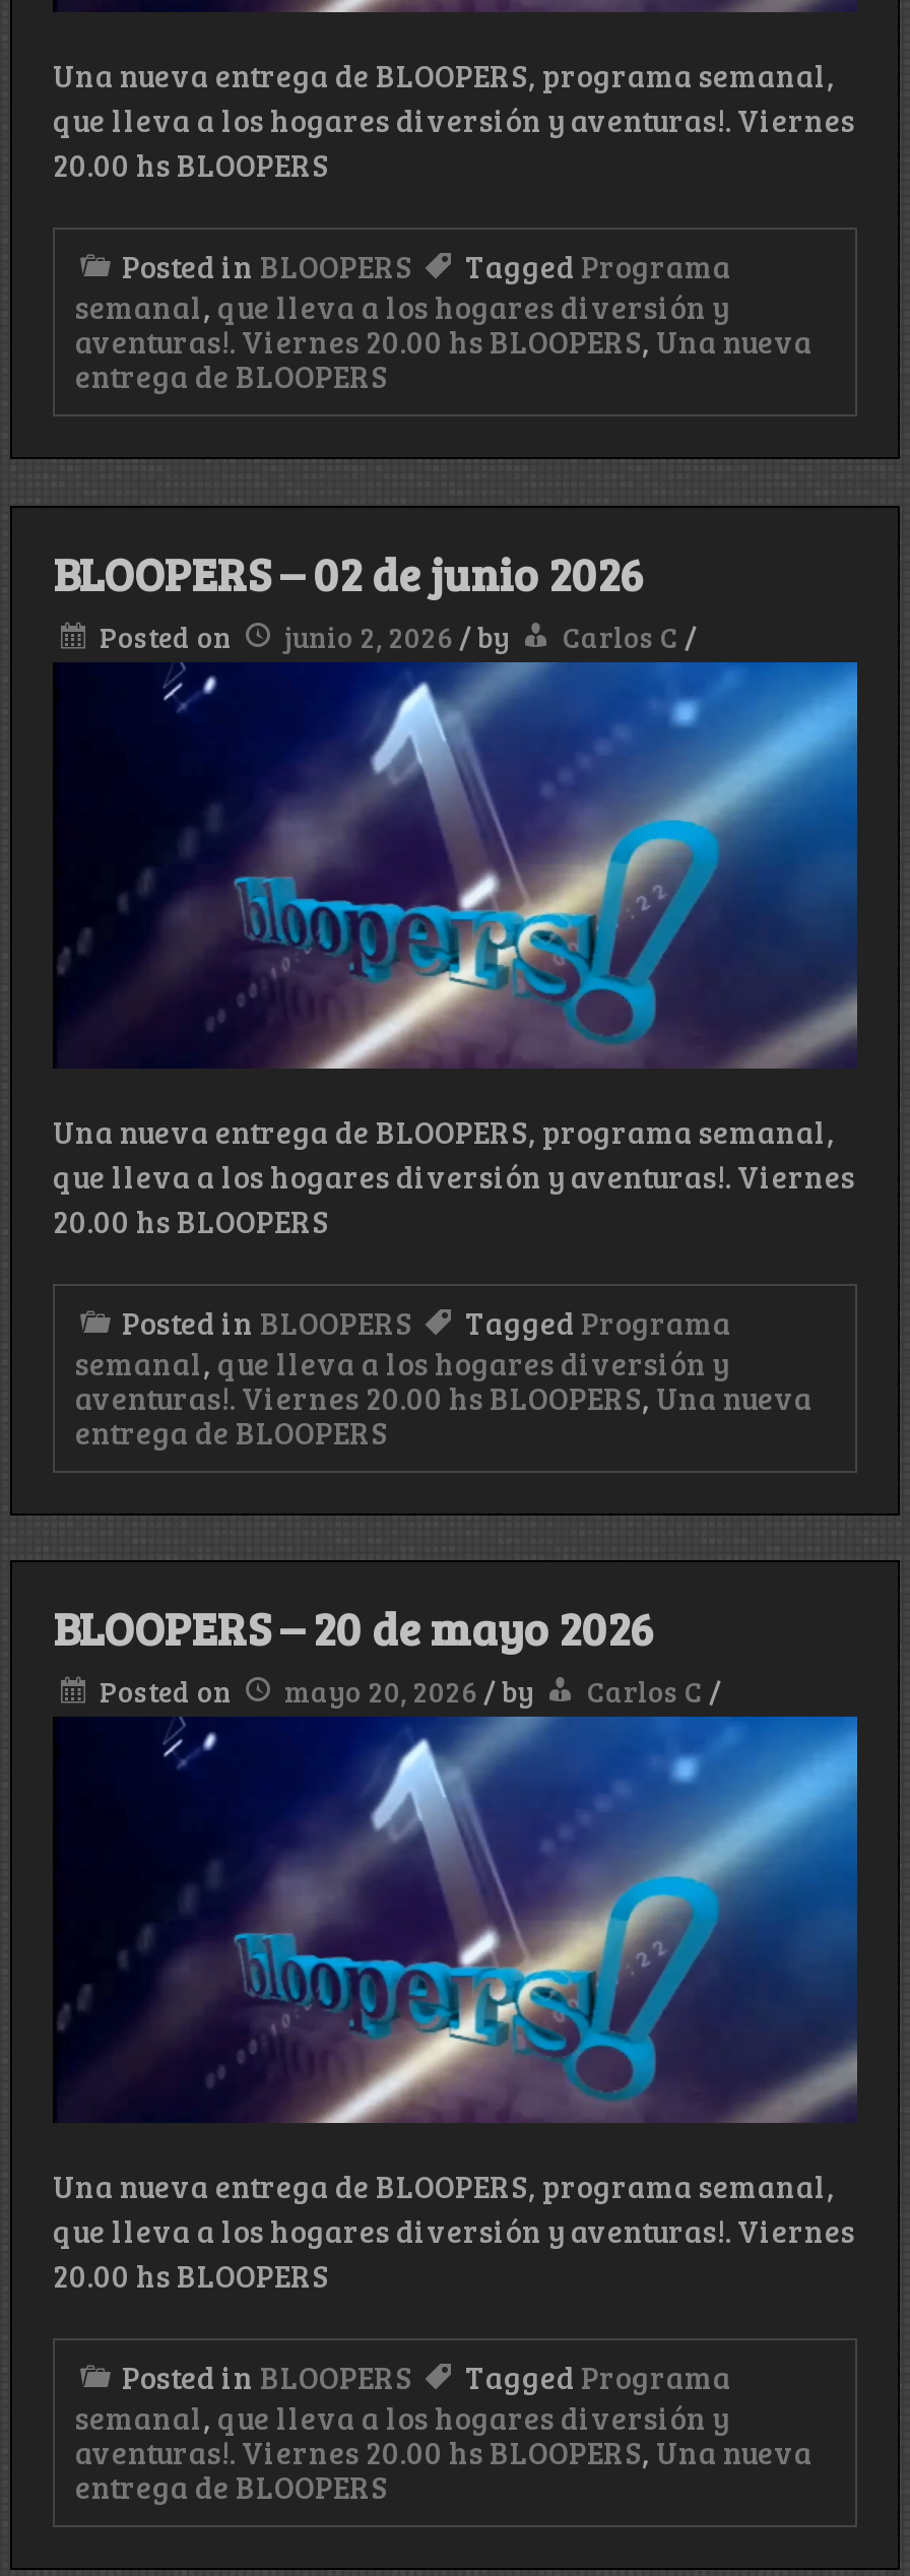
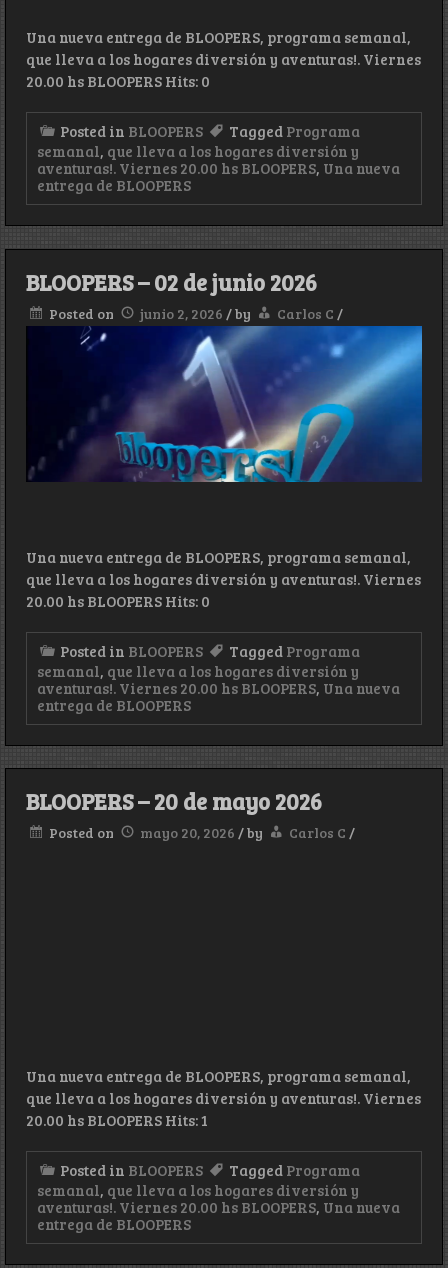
- 20.00 hs BLOOPERS
+ 20.00 hs BLOOPERS Hits: 0

- [image]

- 20.00 hs BLOOPERS
+ 20.00 hs BLOOPERS Hits: 0

- [image]

- 20.00 hs BLOOPERS
+ 20.00 hs BLOOPERS Hits: 1
